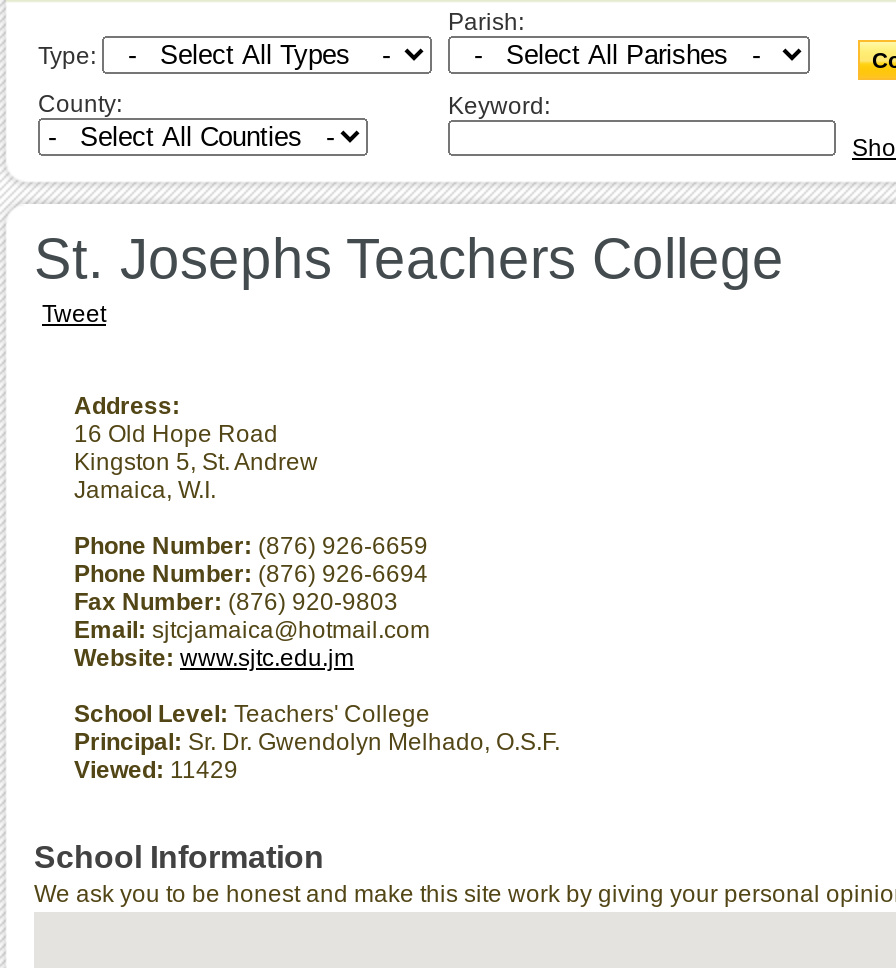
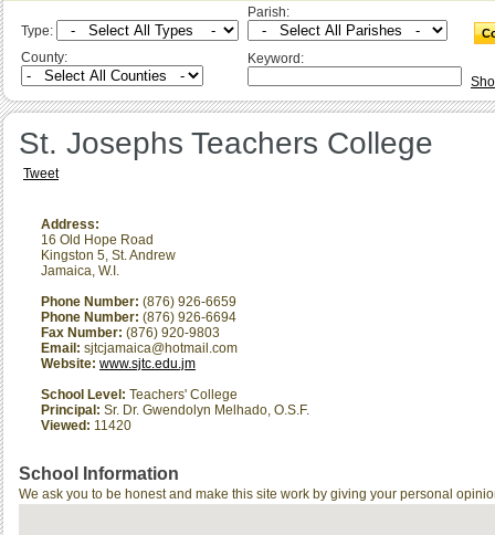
- Viewed: 11429
+ Viewed: 11420
